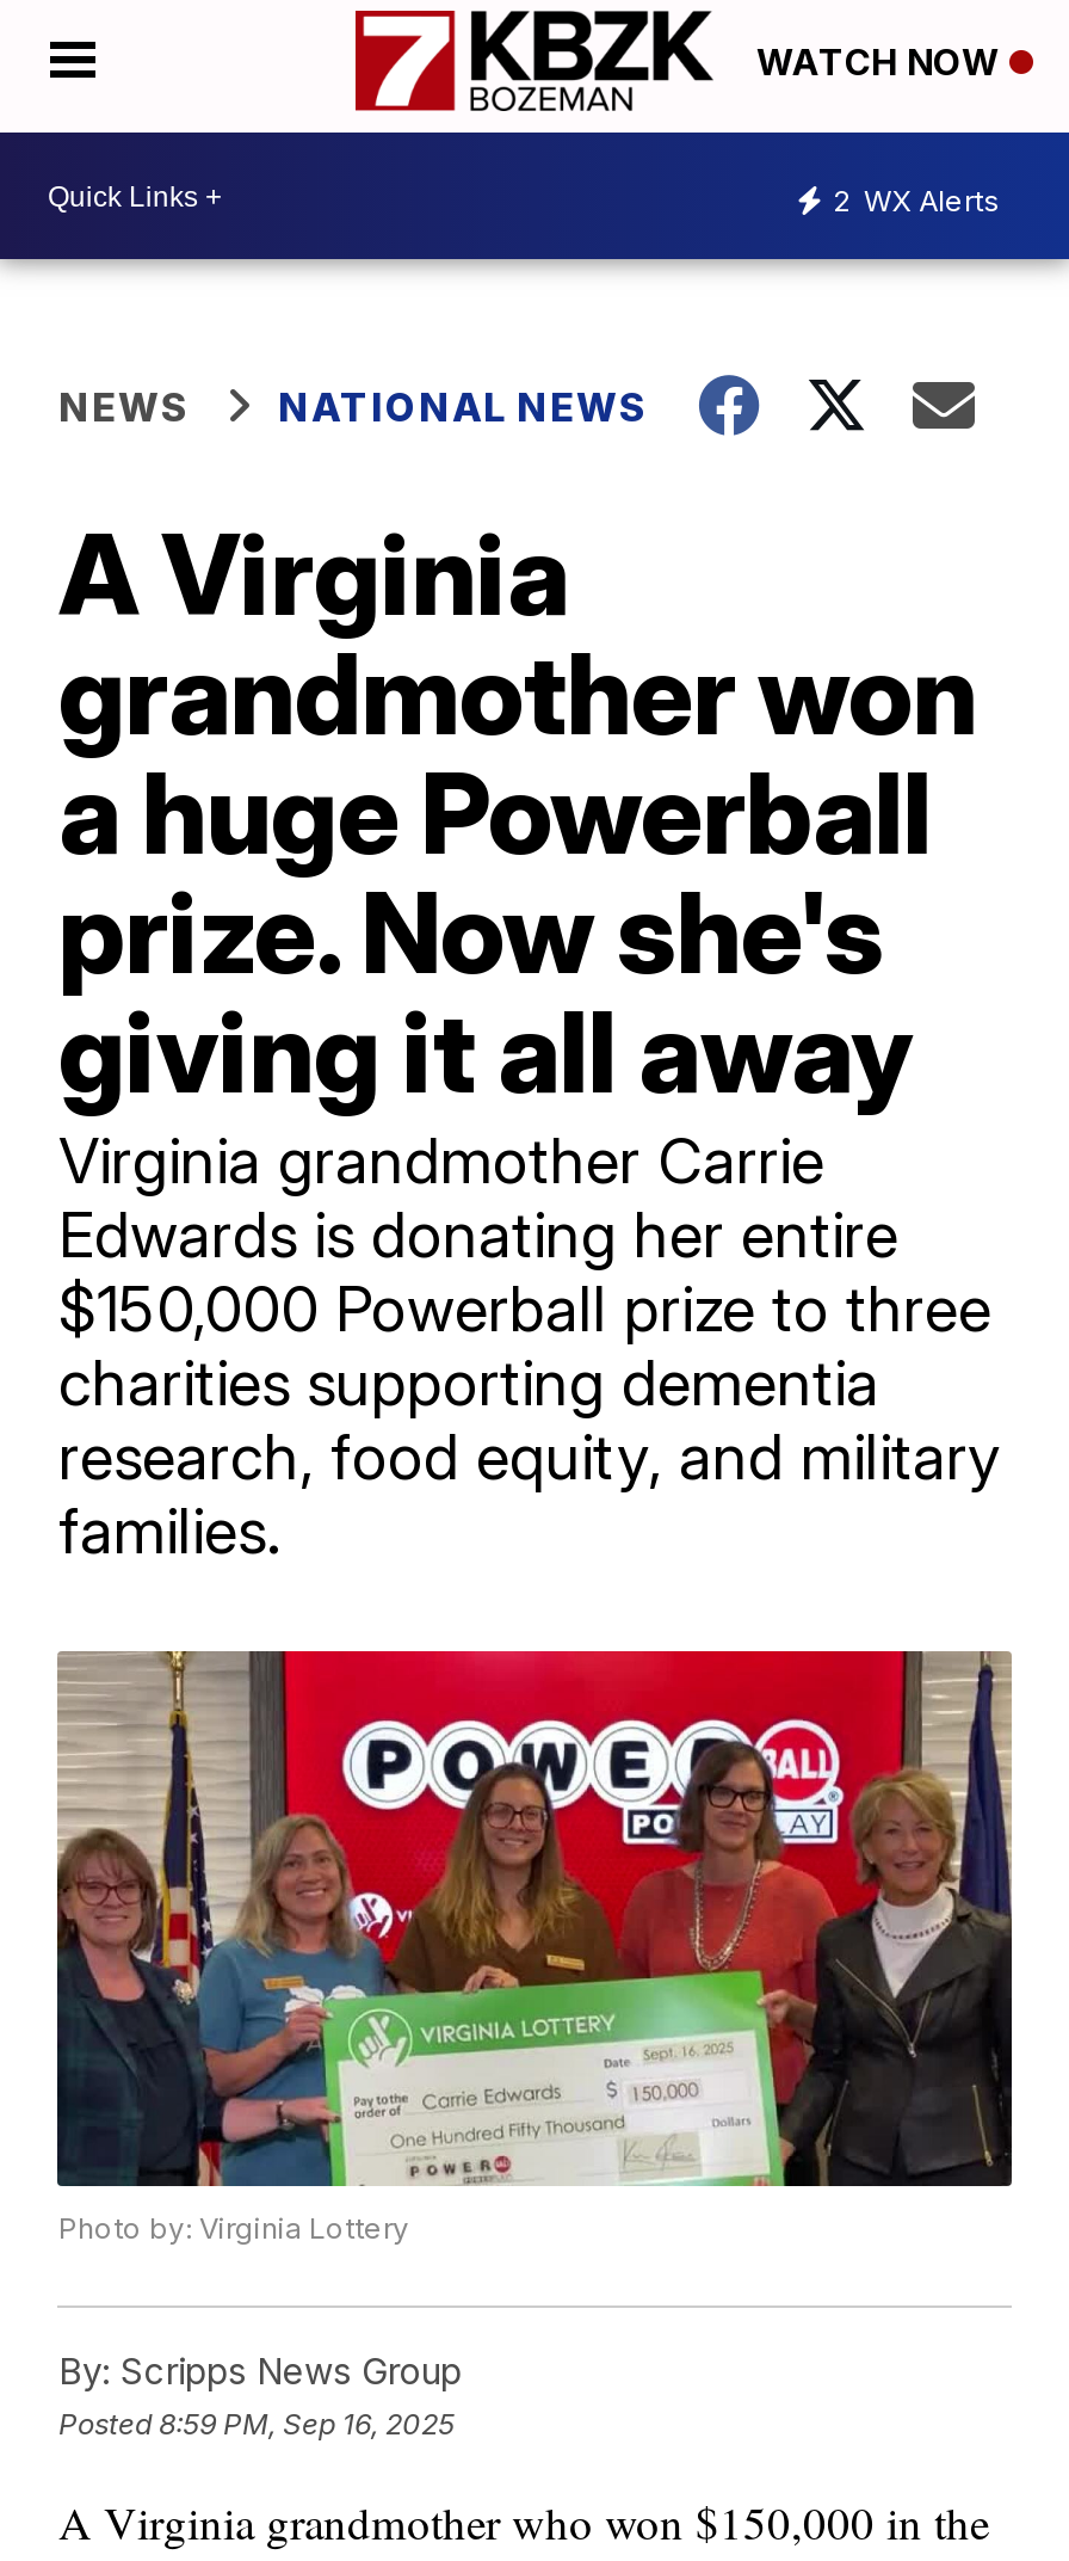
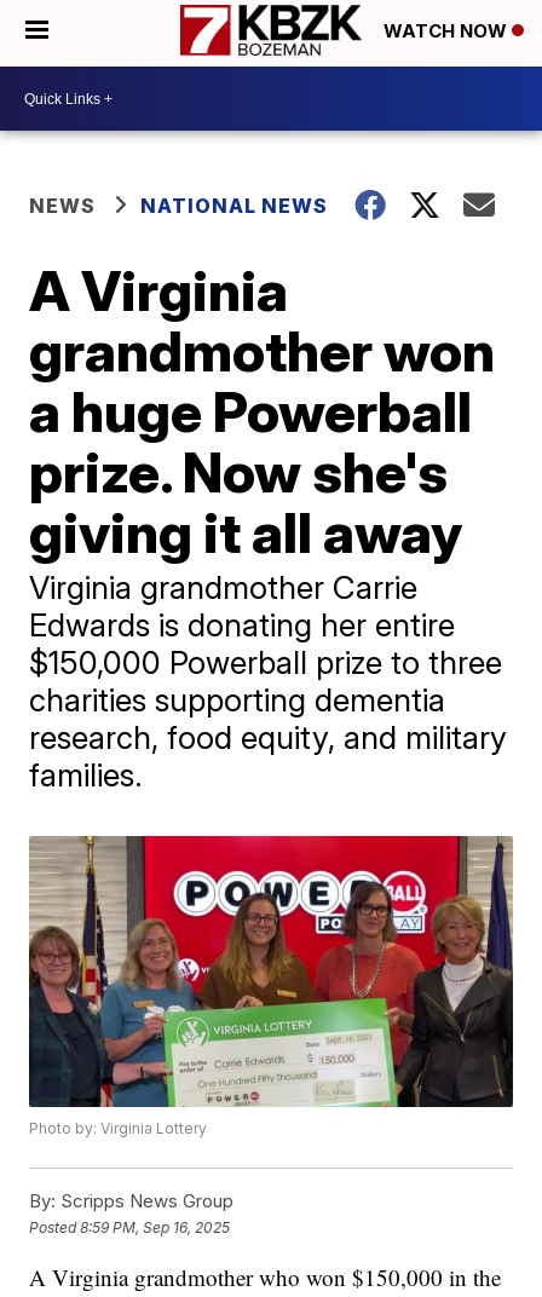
- 2 WX Alerts
